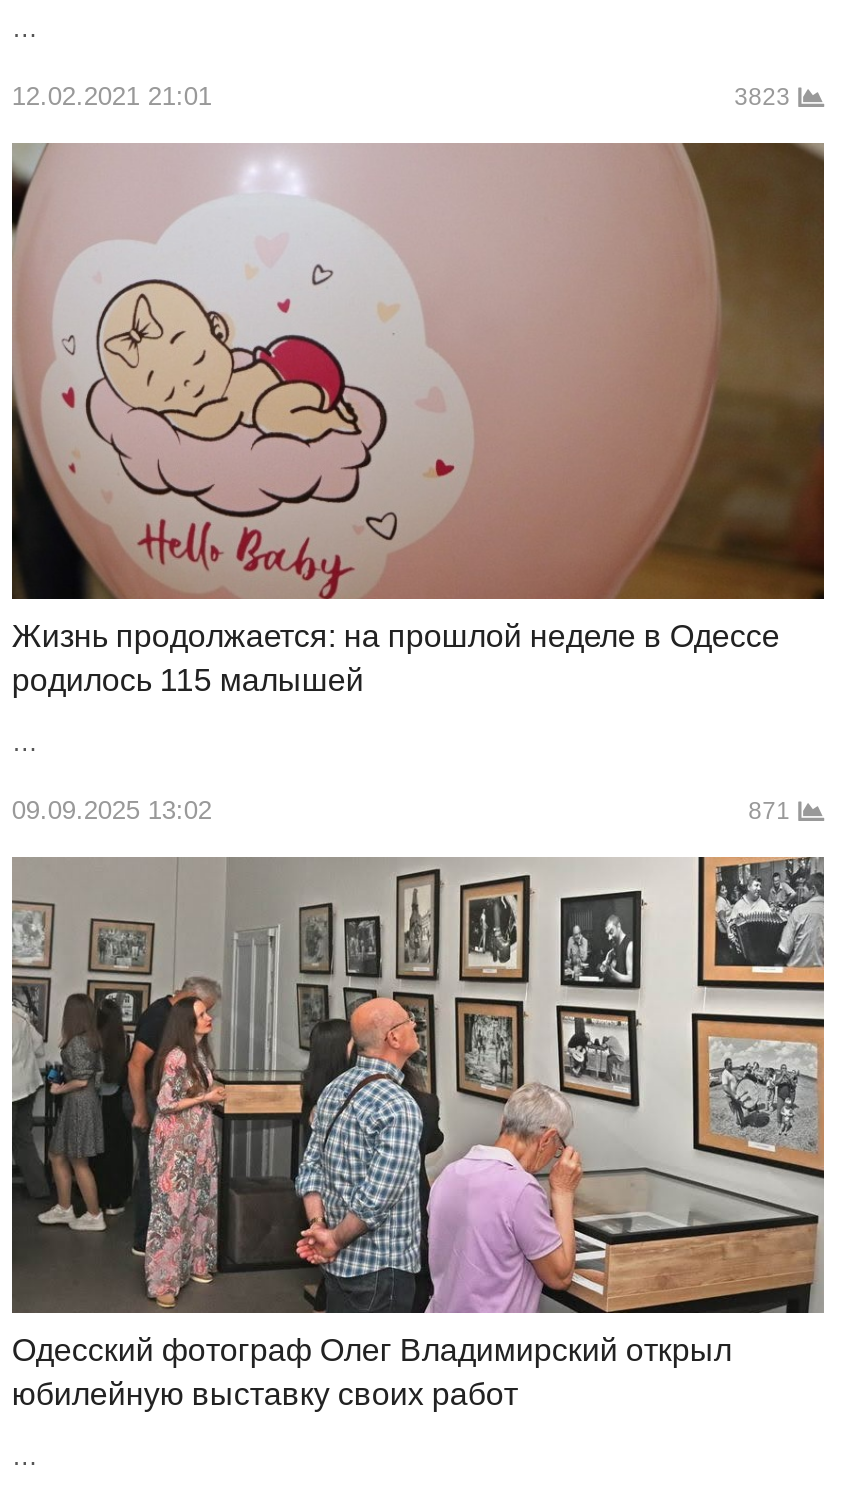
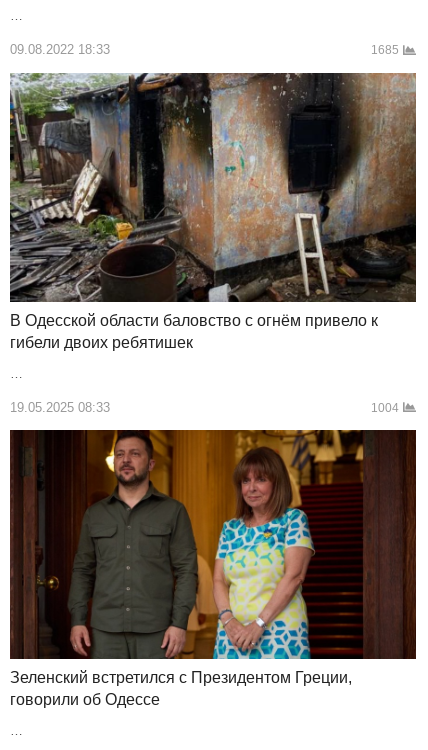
- 12.02.2021 21:01
- 3823
+ 09.08.2022 18:33
+ 1685

- [image]
- Жизнь продолжается: на прошлой неделе в Одессе
- родилось 115 малышей
+ [image]
+ В Одесской области баловство с огнём привело к
+ гибели двоих ребятишек

- 09.09.2025 13:02
- 871
+ 19.05.2025 08:33
+ 1004

- [image]
- Одесский фотограф Олег Владимирский открыл
- юбилейную выставку своих работ
+ [image]
+ Зеленский встретился с Президентом Греции,
+ говорили об Одессе
